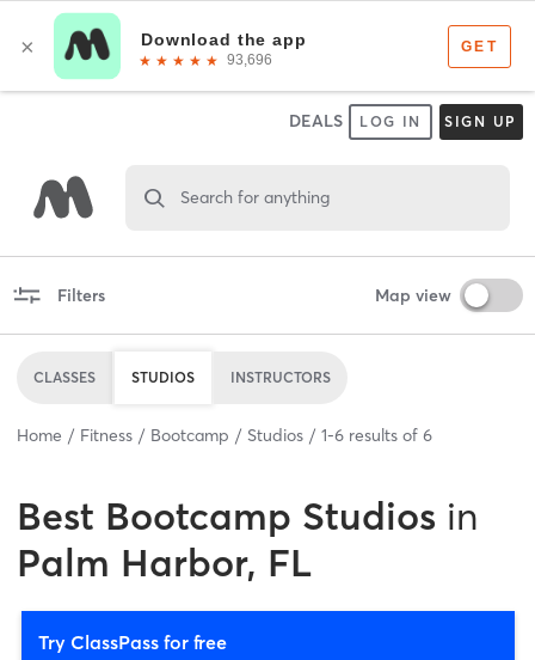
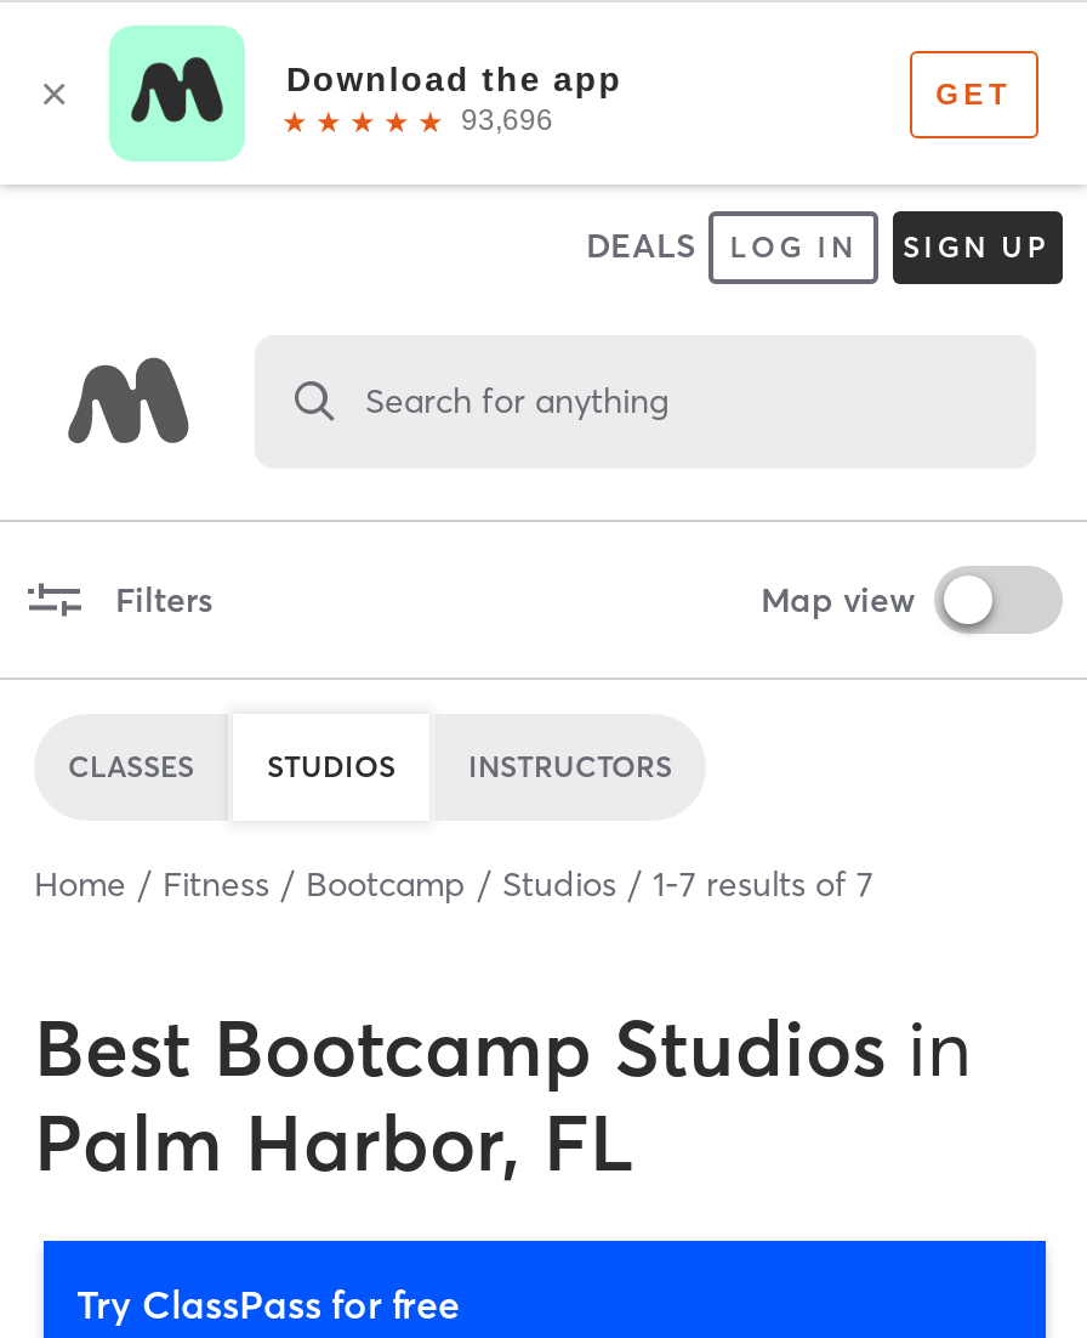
- Home Fitness Bootcamp Studios 1-6 results of 6
+ Home Fitness Bootcamp Studios 1-7 results of 7
